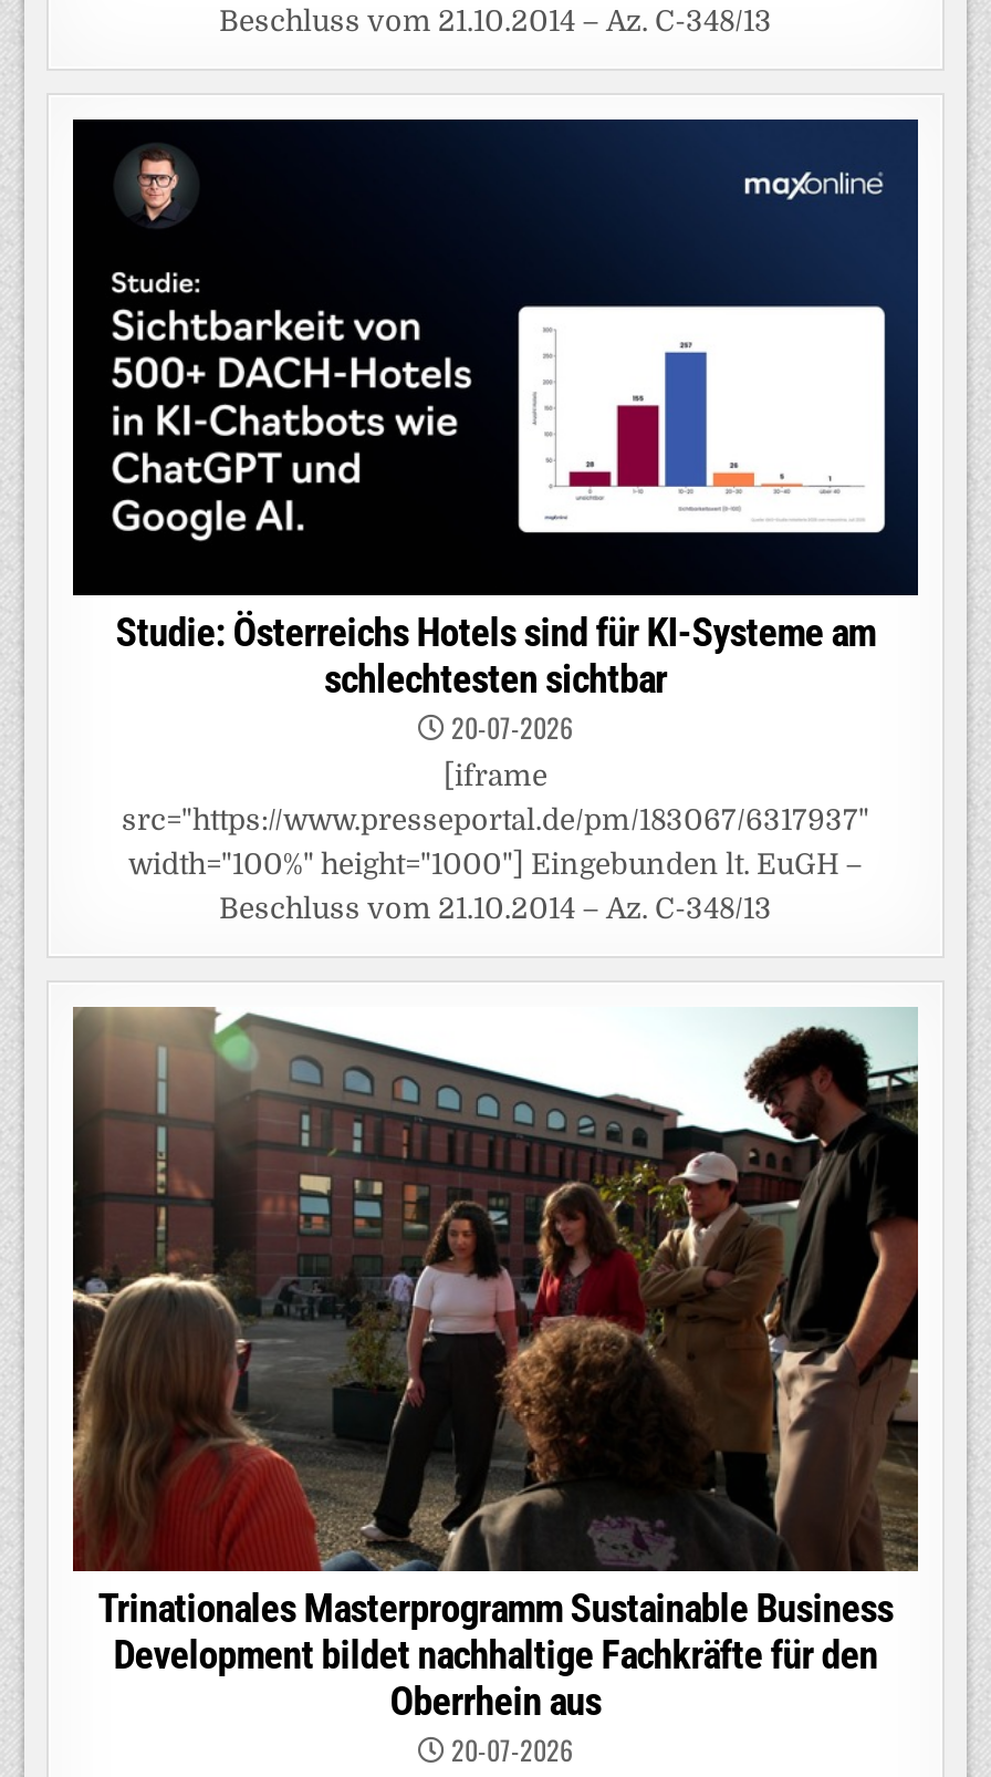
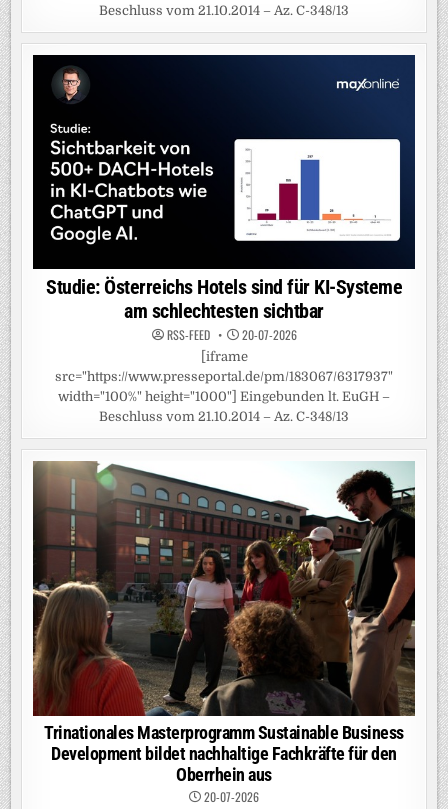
- Studie: Österreichs Hotels sind für KI-Systeme am
- schlechtesten sichtbar
+ Studie: Österreichs Hotels sind für KI-Systeme
+ am schlechtesten sichtbar
+ RSS-FEED
